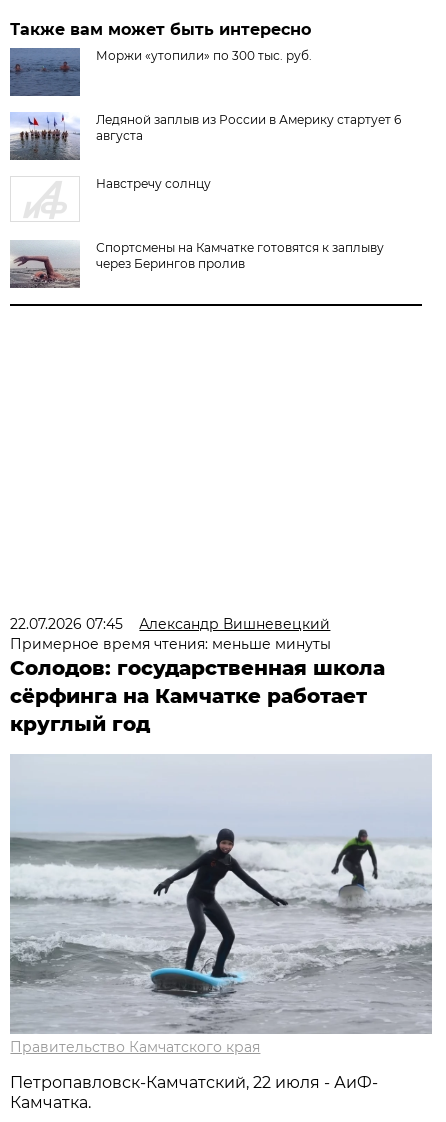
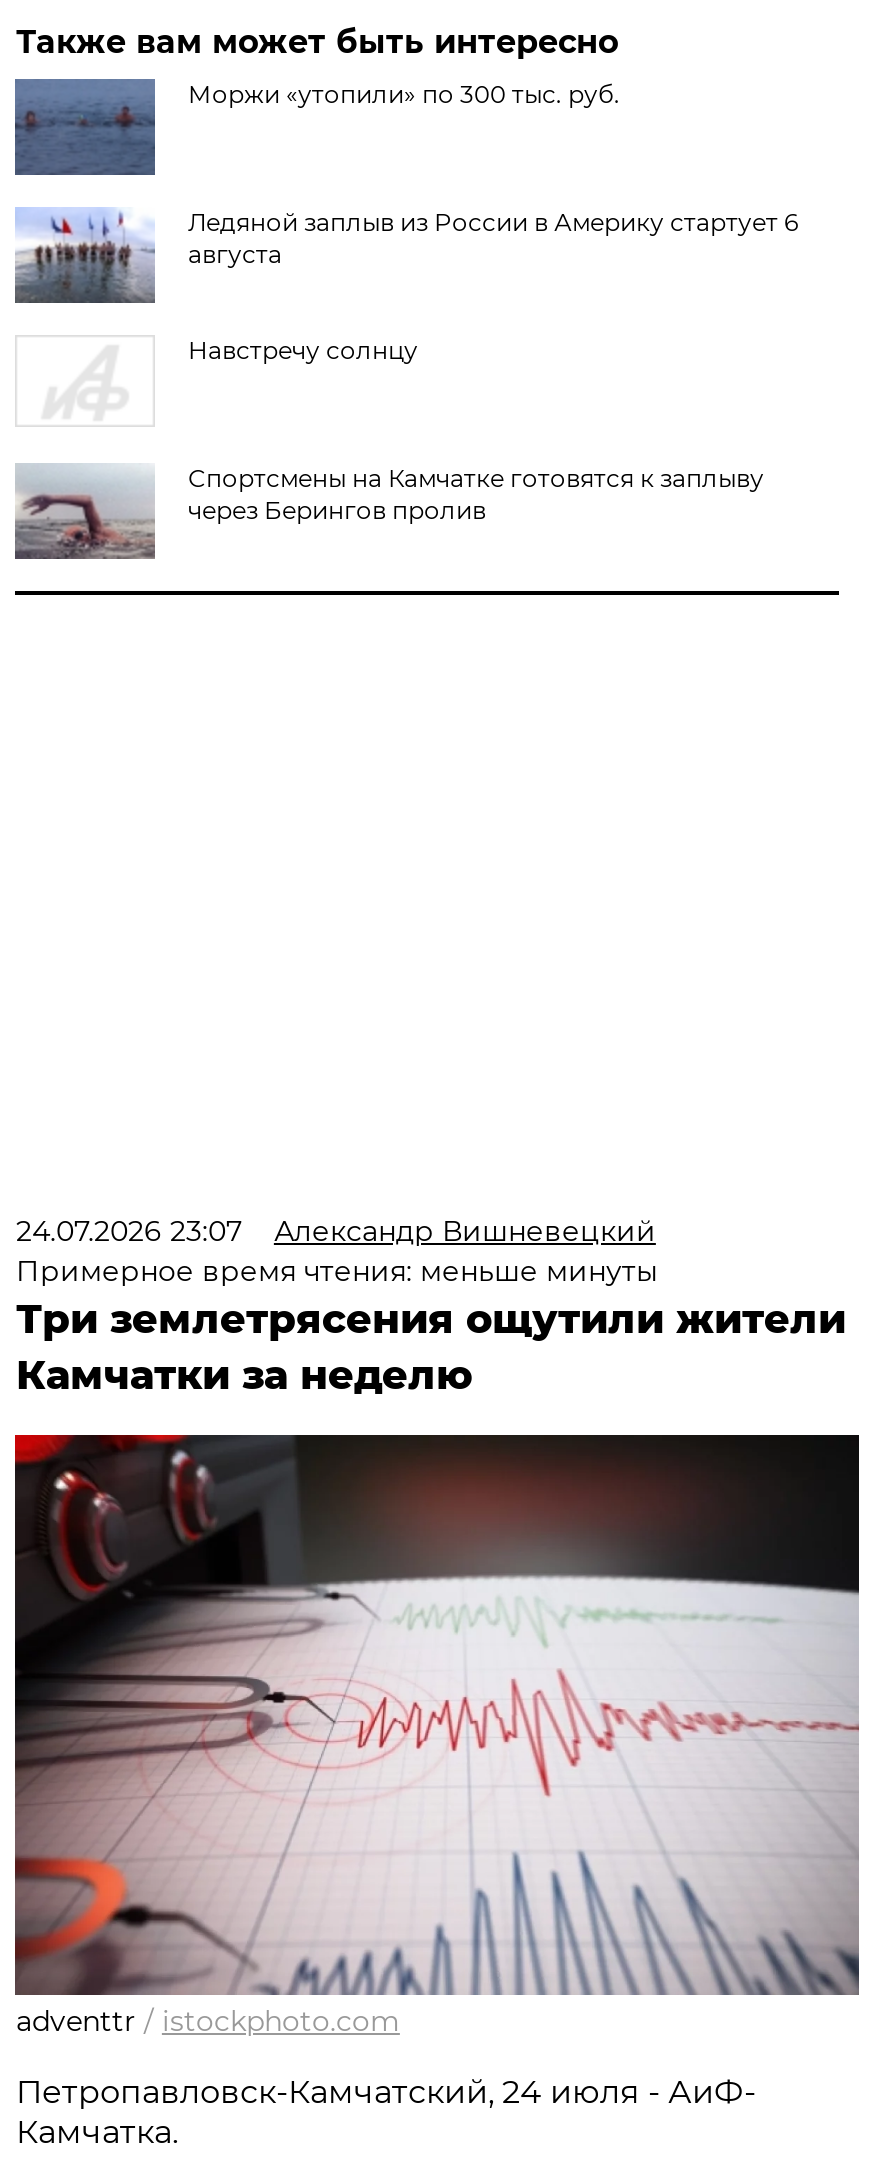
- 22.07.2026 07:45 Александр Вишневецкий
+ 24.07.2026 23:07 Александр Вишневецкий

- Солодов: государственная школа
- сёрфинга на Камчатке работает
- круглый год
+ Три землетрясения ощутили жители
+ Камчатки за неделю

- [image]
- Правительство Камчатского края
+ [image]
+ adventtr / istockphoto.com

- Петропавловск-Камчатский, 22 июля - АиФ-
+ Петропавловск-Камчатский, 24 июля - АиФ-
